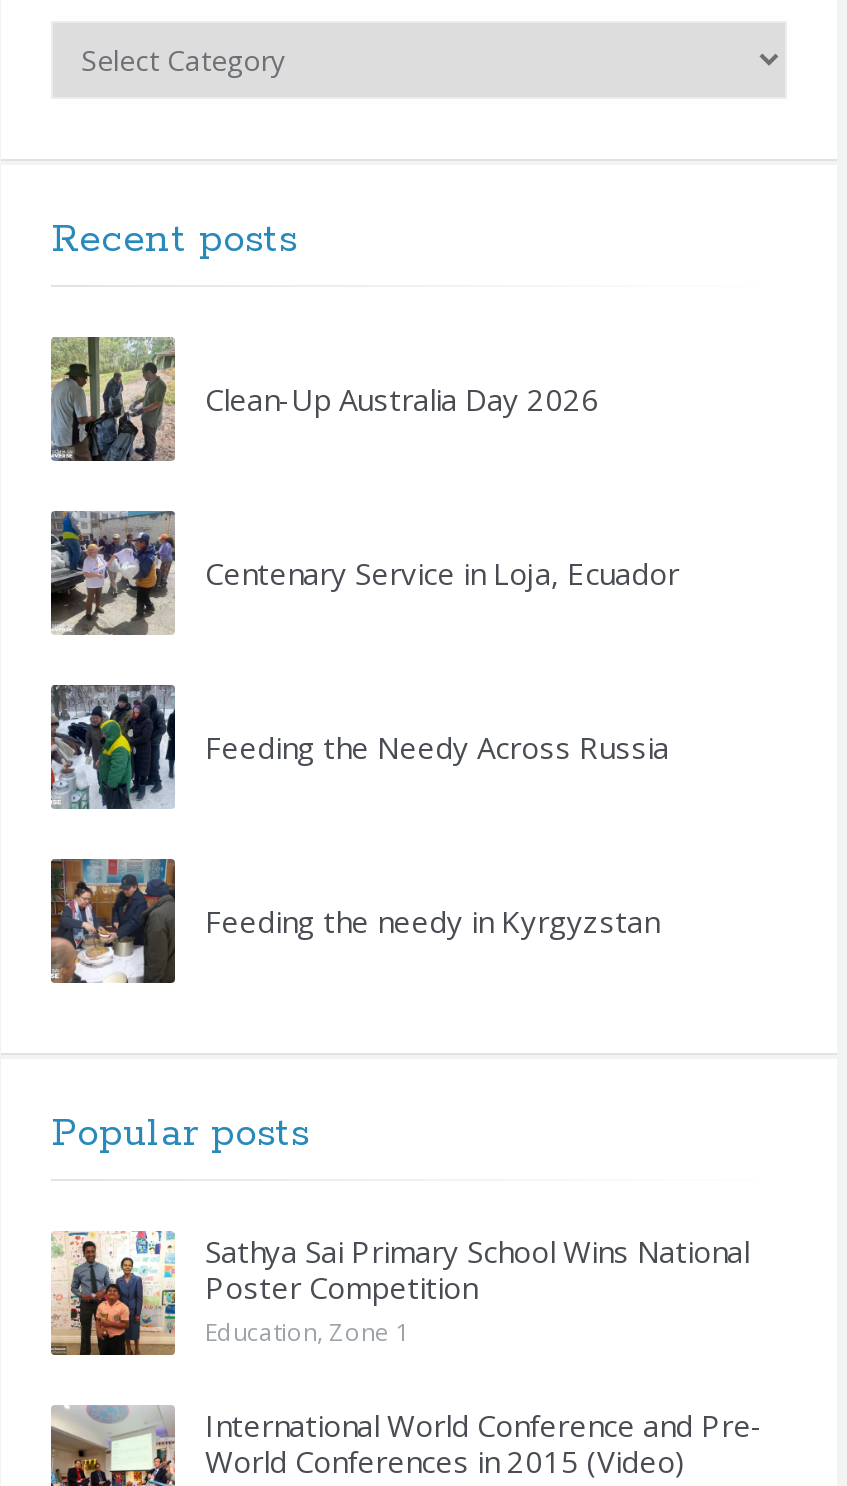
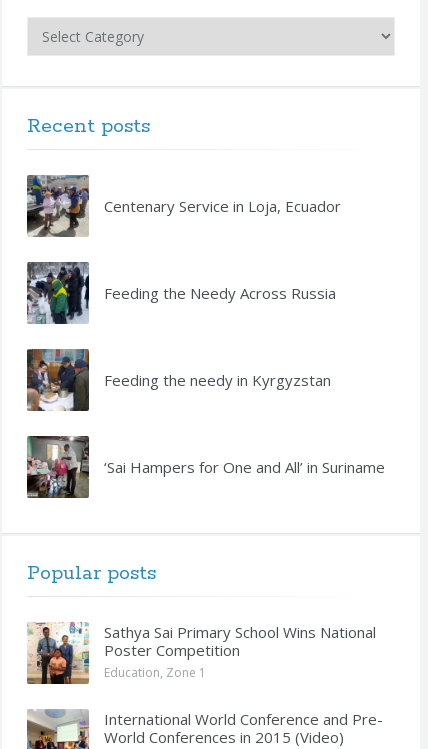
- [image]
- Clean-Up Australia Day 2026

moved up: [image] | Centenary Service in Loja, Ecuador | Feeding the Needy Across Russia | Feeding the needy in Kyrgyzstan

+ [image]
+ ‘Sai Hampers for One and All’ in Suriname
